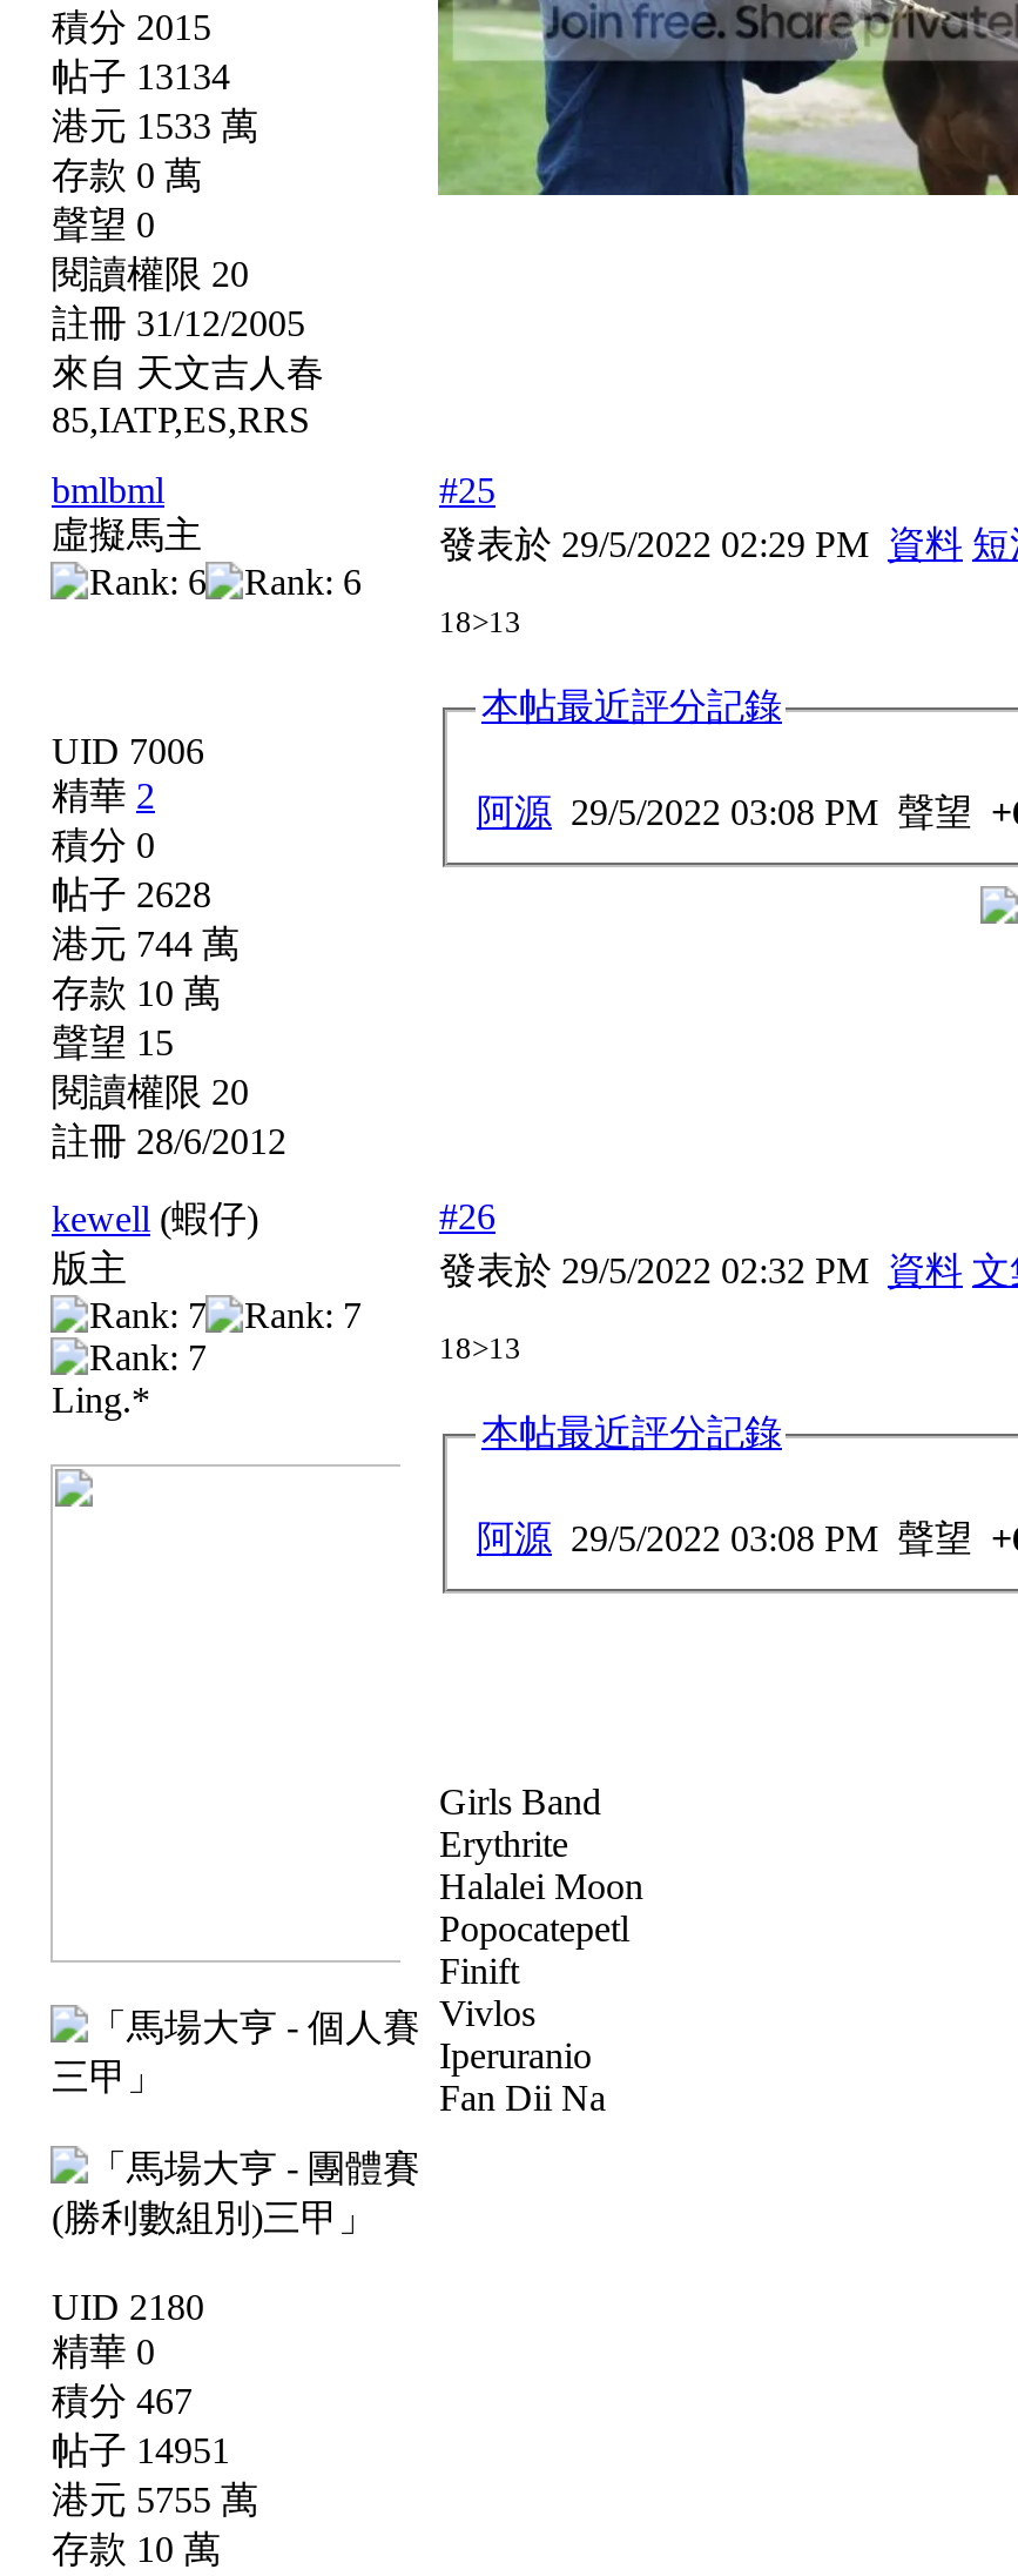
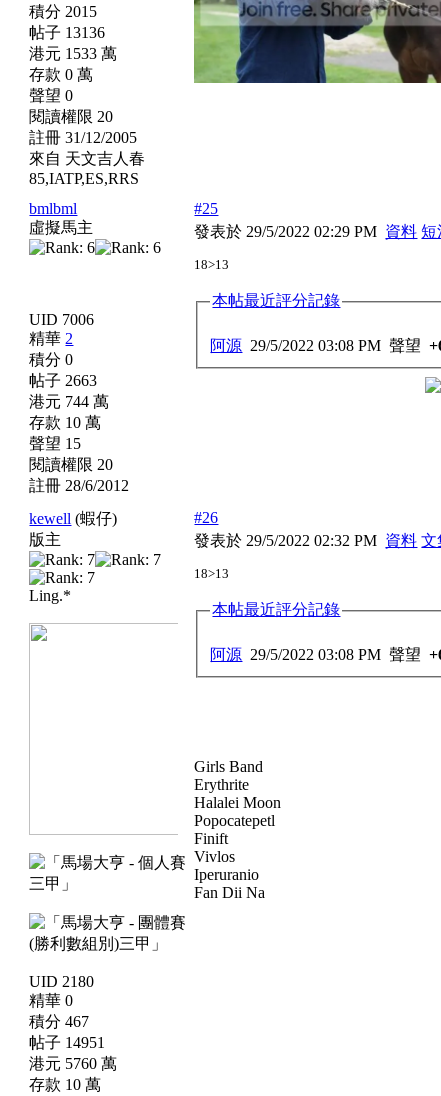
- 帖子 13134
+ 帖子 13136

- 帖子 2628
+ 帖子 2663

- 港元 5755 萬
+ 港元 5760 萬
